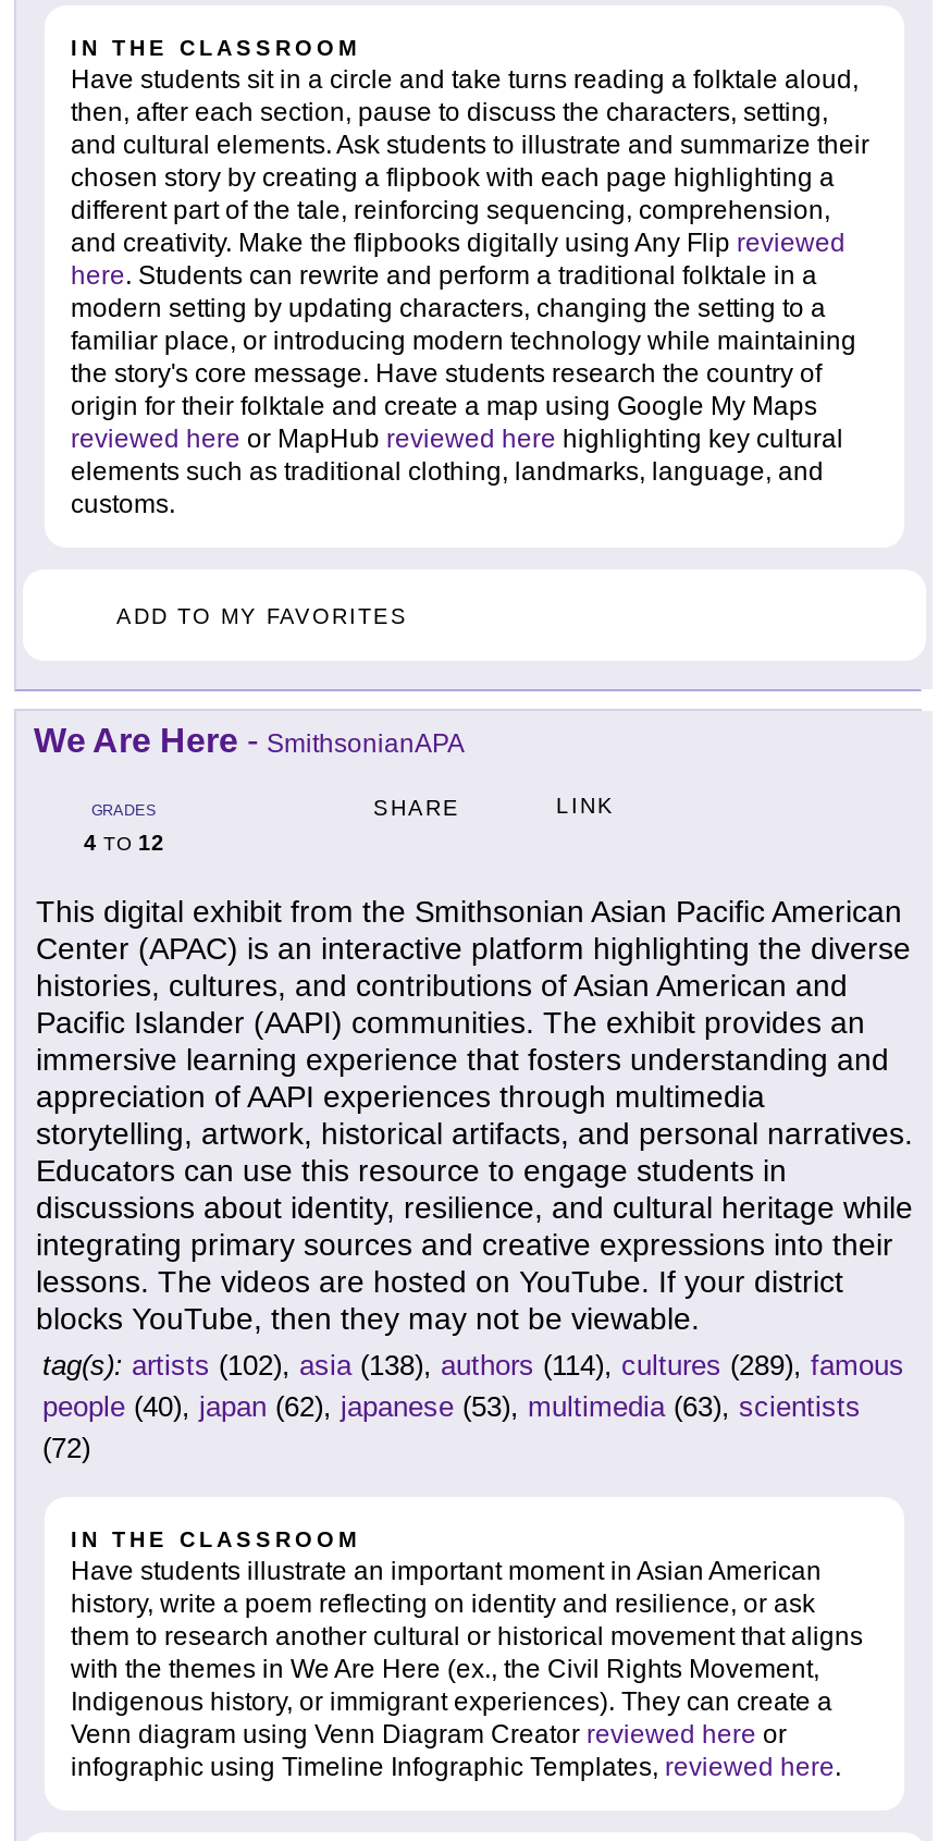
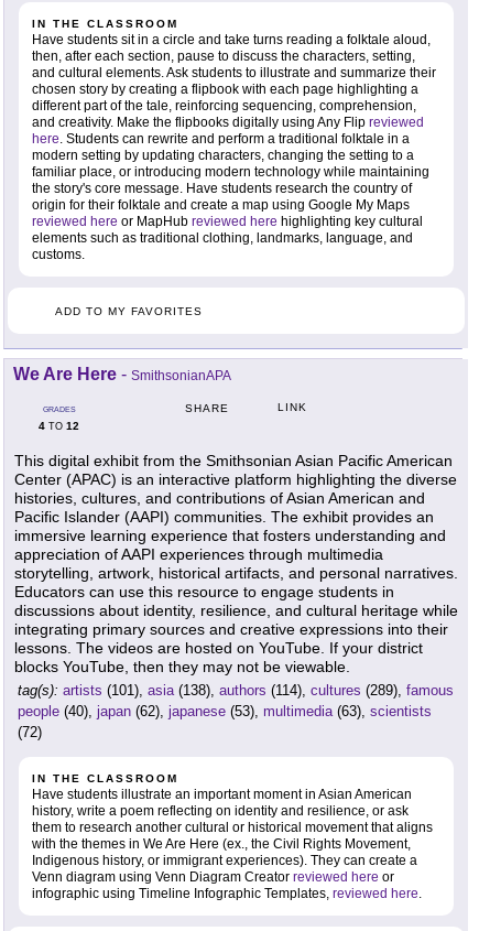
- tag(s): artists (102), asia (138), authors (114), cultures (289), famous
+ tag(s): artists (101), asia (138), authors (114), cultures (289), famous
